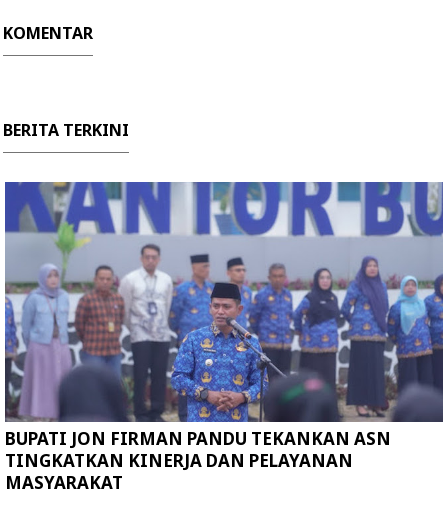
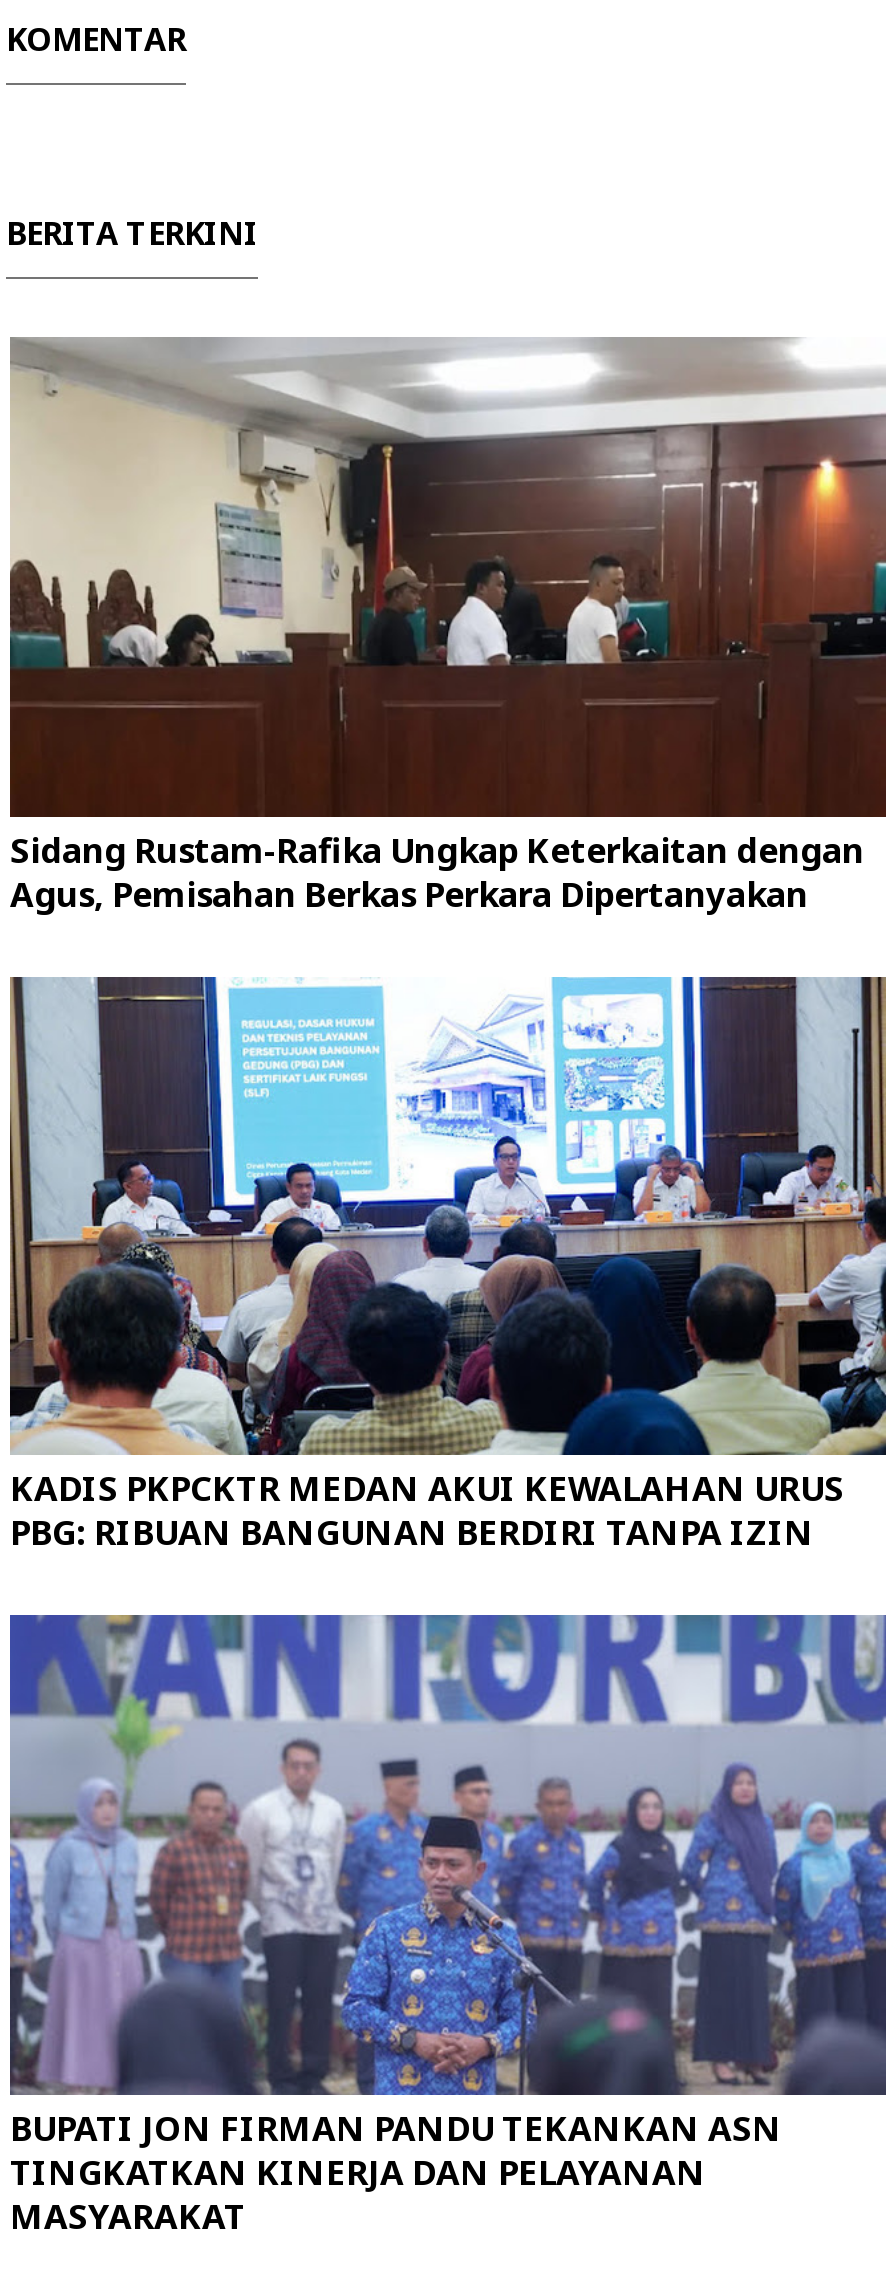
+ [image]
+ Sidang Rustam-Rafika Ungkap Keterkaitan dengan
+ Agus, Pemisahan Berkas Perkara Dipertanyakan

+ [image]
+ KADIS PKPCKTR MEDAN AKUI KEWALAHAN URUS
+ PBG: RIBUAN BANGUNAN BERDIRI TANPA IZIN
